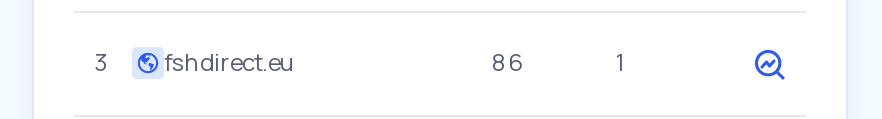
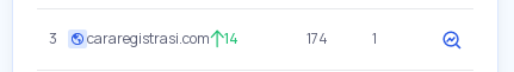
- fshdirect.eu
- 86
+ cararegistrasi.com
+ 14
+ 174
